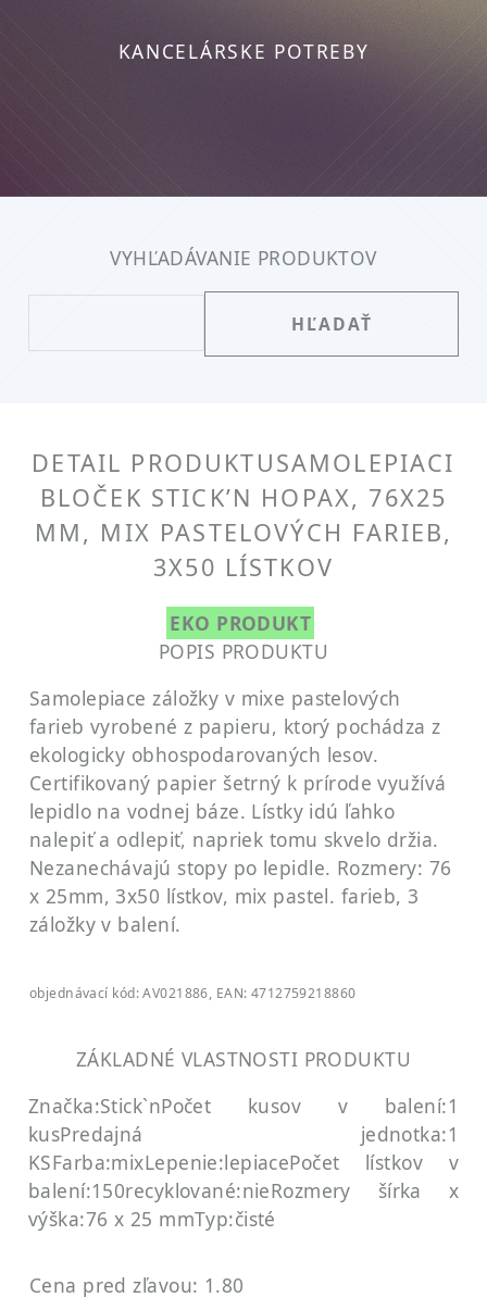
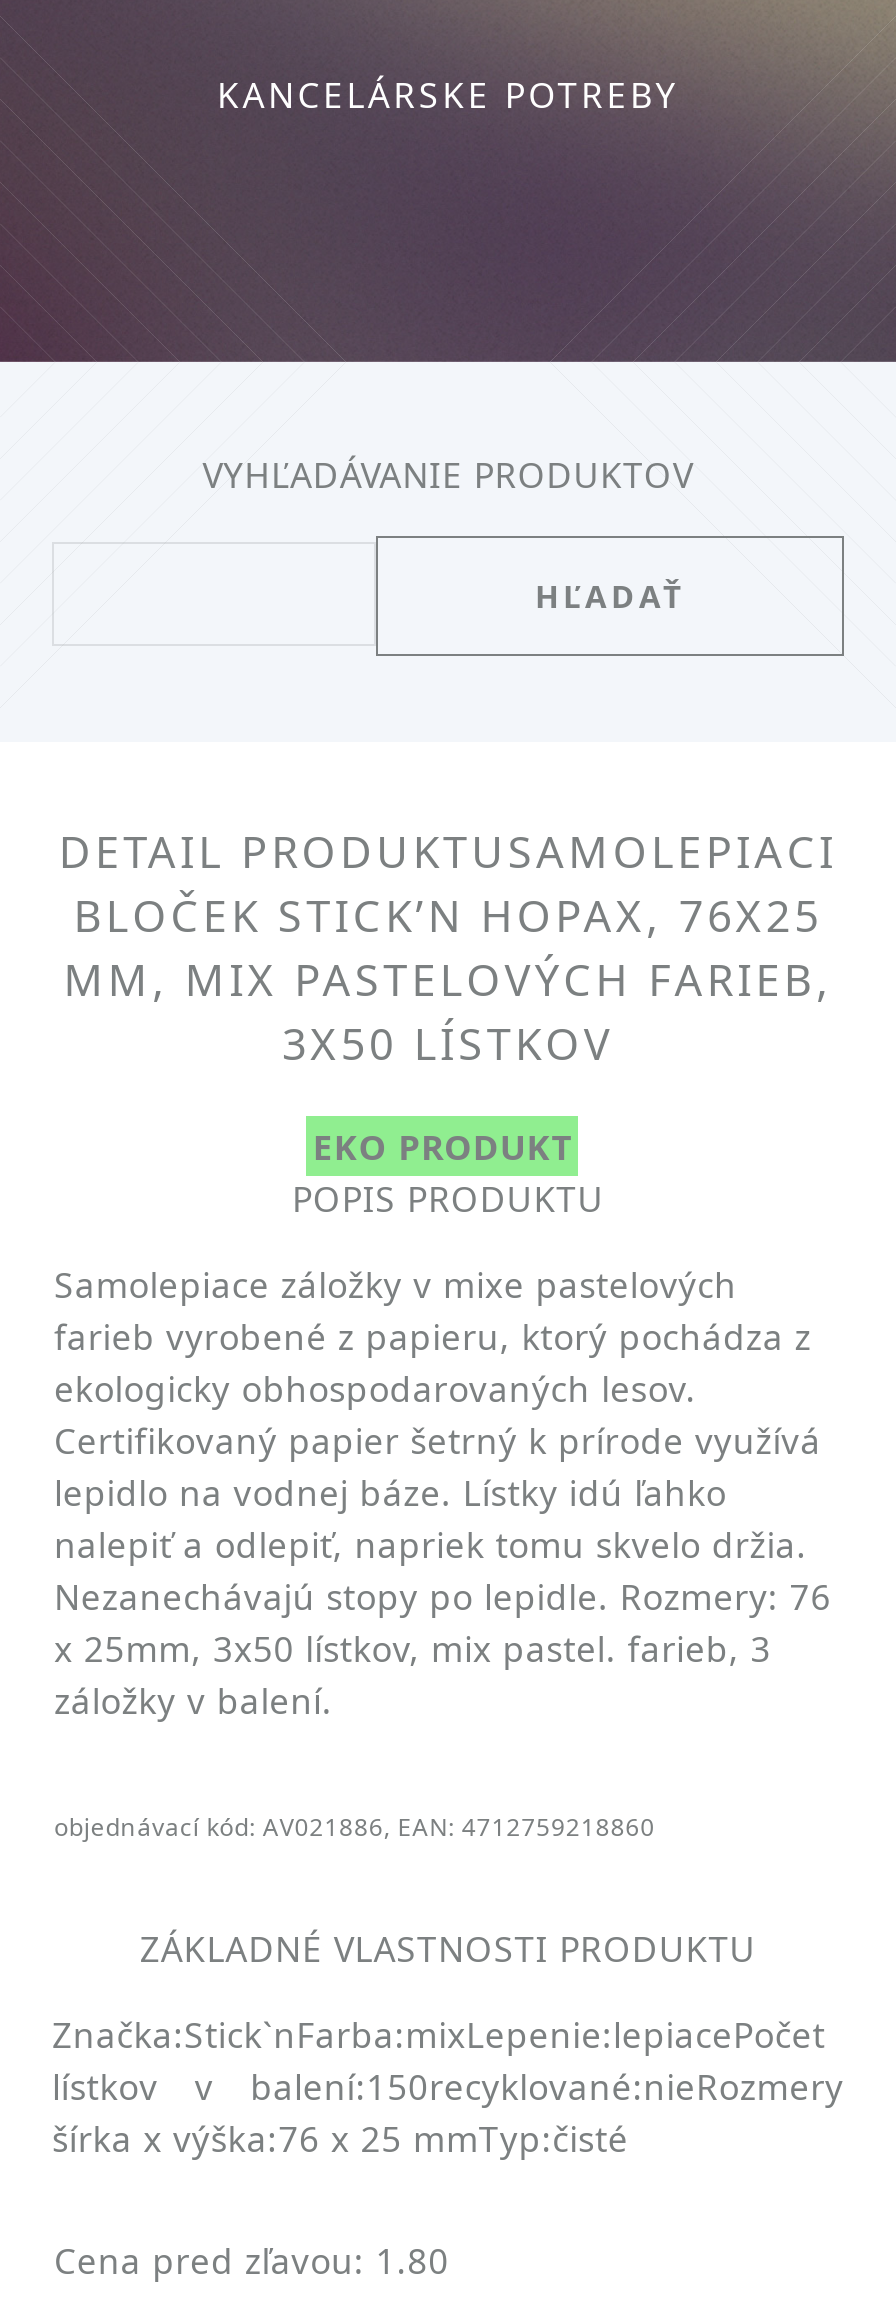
- Značka:Stick`nPočet kusov v balení:1
- kusPredajná jednotka:1
- KSFarba:mixLepenie:lepiacePočet lístkov v
- balení:150recyklované:nieRozmery šírka x
- výška:76 x 25 mmTyp:čisté
+ Značka:Stick`nFarba:mixLepenie:lepiacePočet
+ lístkov v balení:150recyklované:nieRozmery
+ šírka x výška:76 x 25 mmTyp:čisté
